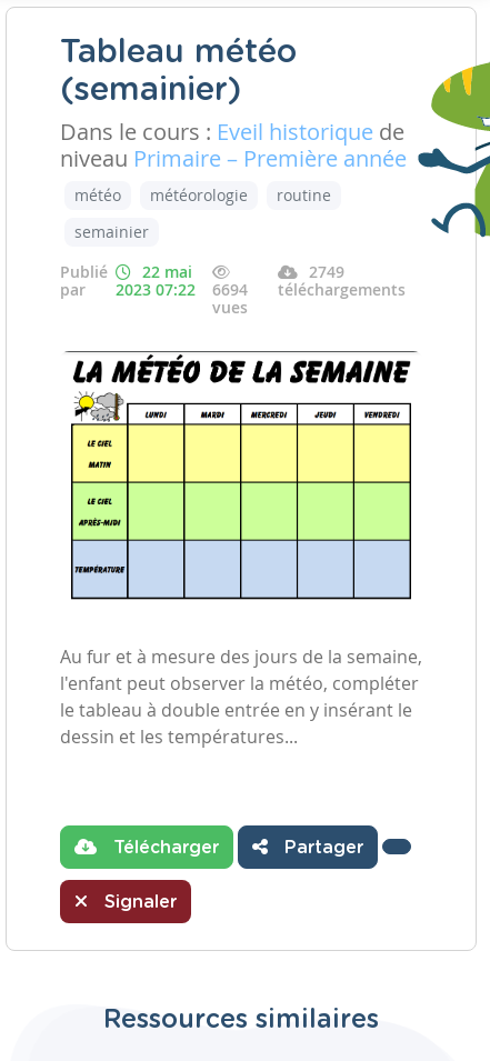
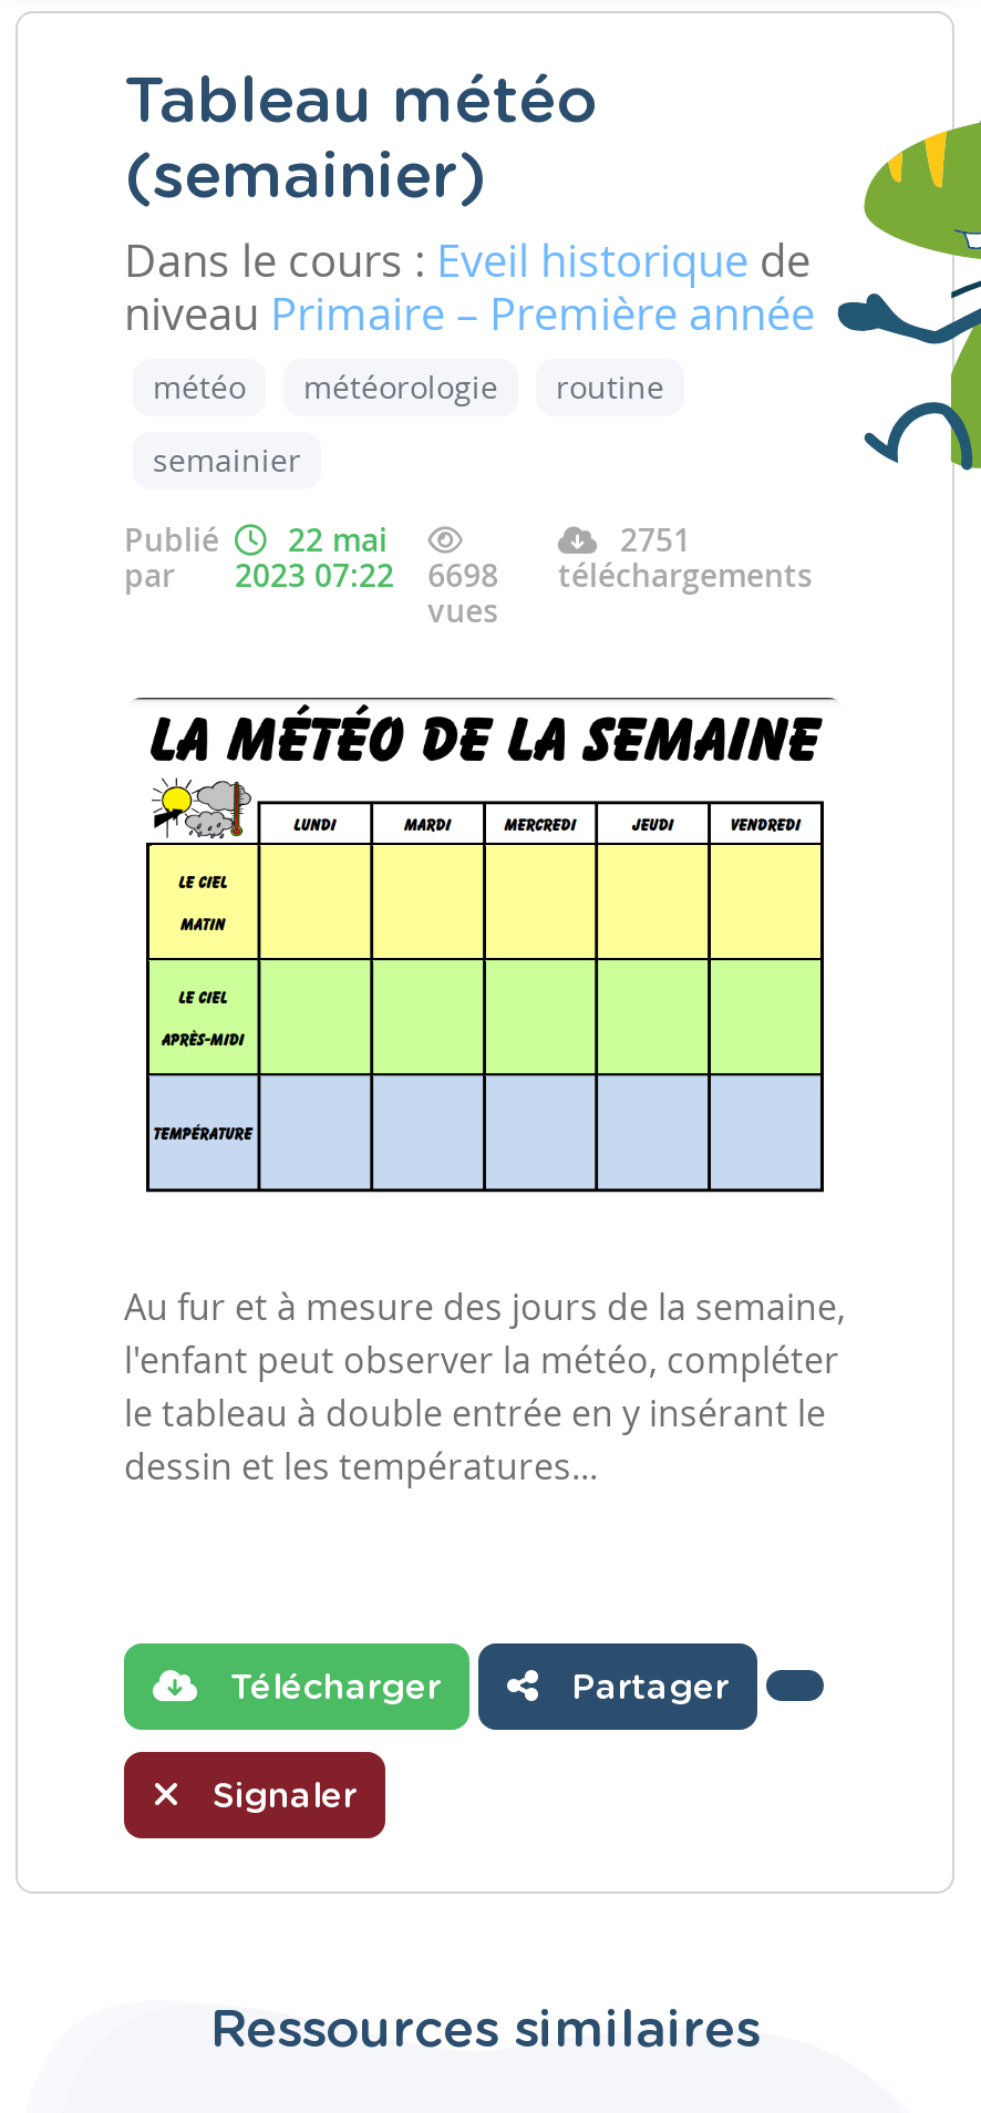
- 2749
+ 2751

- par 2023 07:22 6694 téléchargements
+ par 2023 07:22 6698 téléchargements
